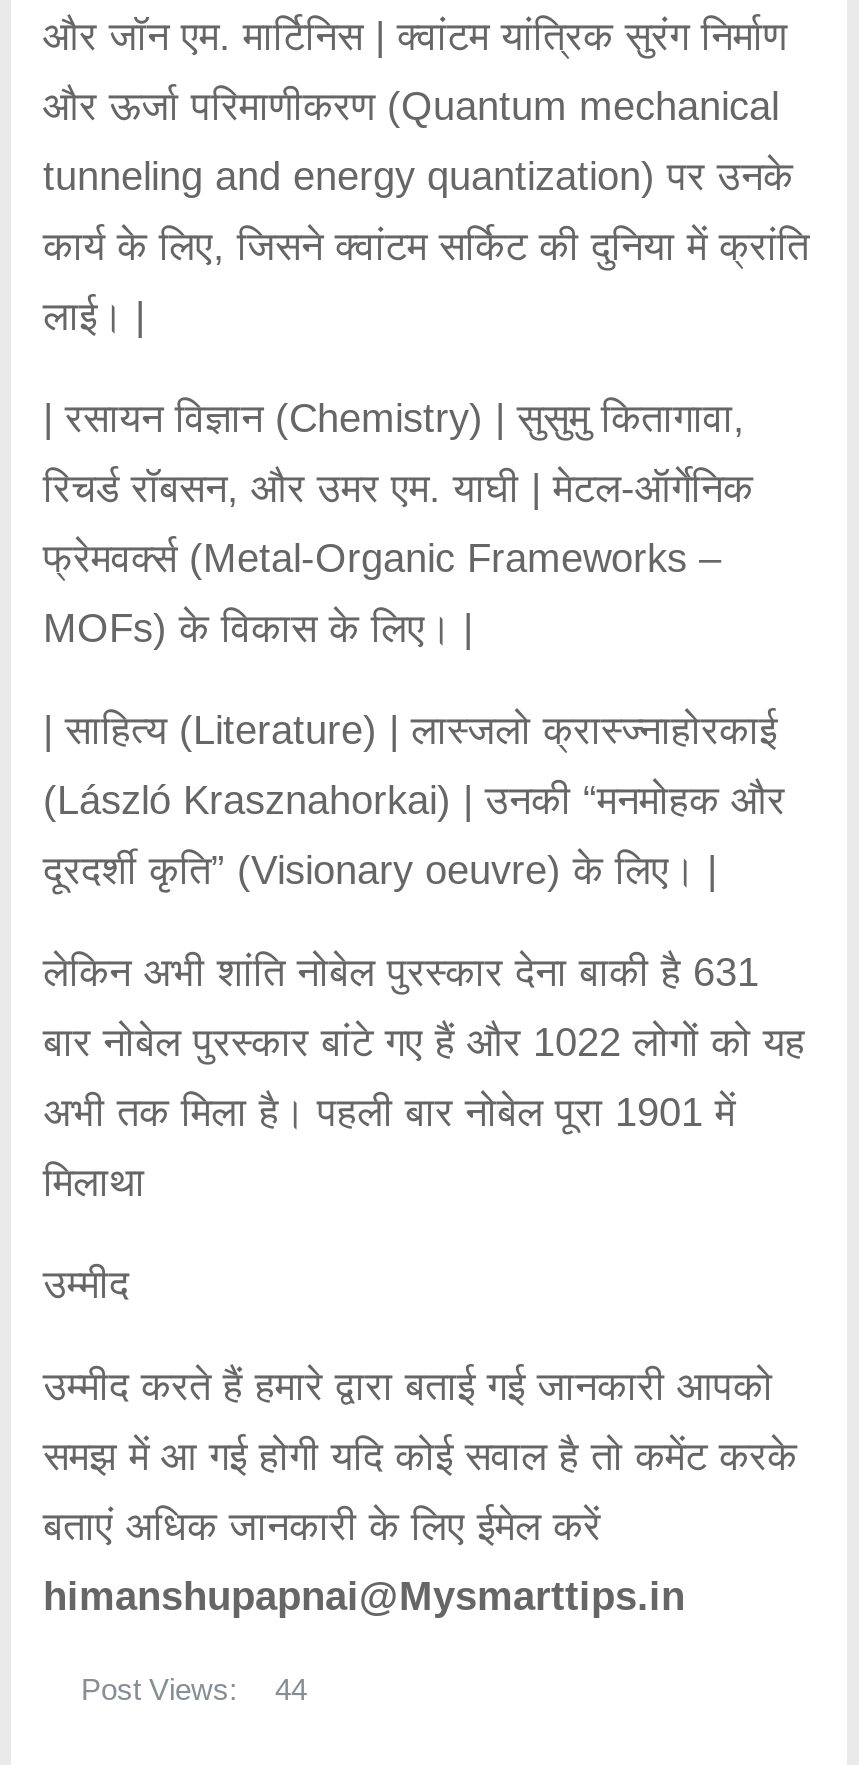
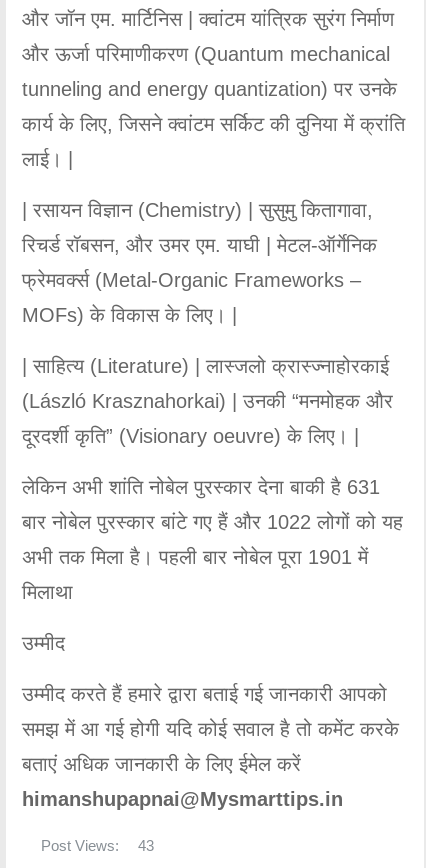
- Post Views: 44
+ Post Views: 43
